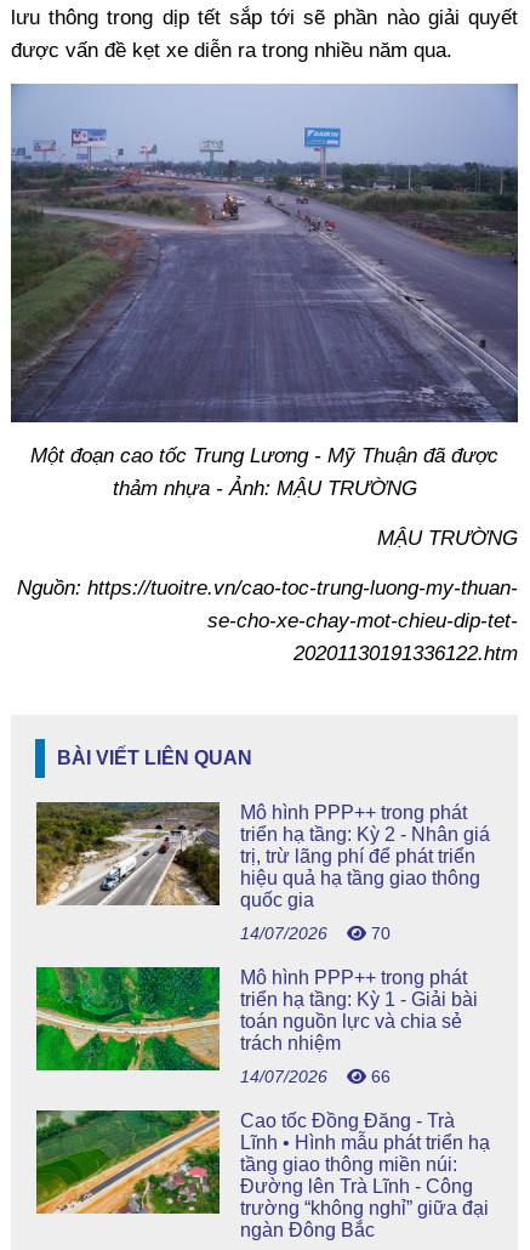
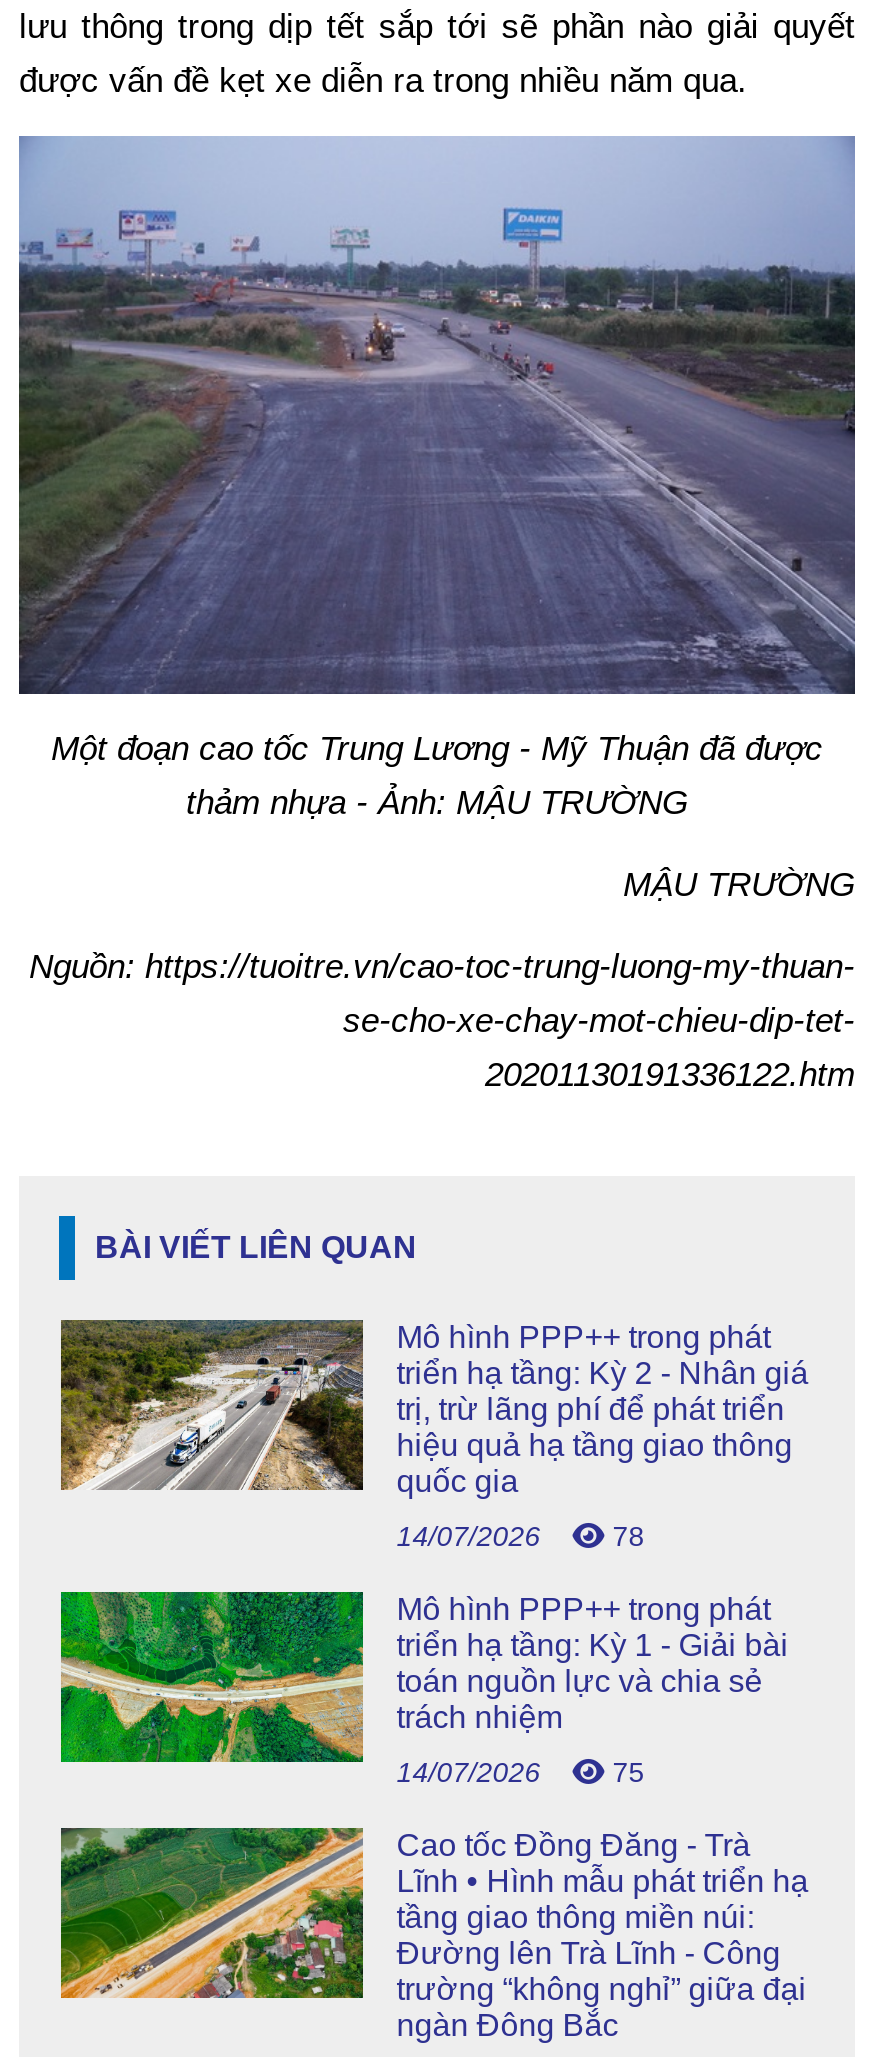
- 14/07/2026 70
+ 14/07/2026 78

- 14/07/2026 66
+ 14/07/2026 75
